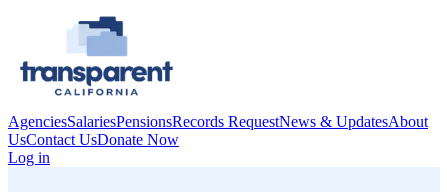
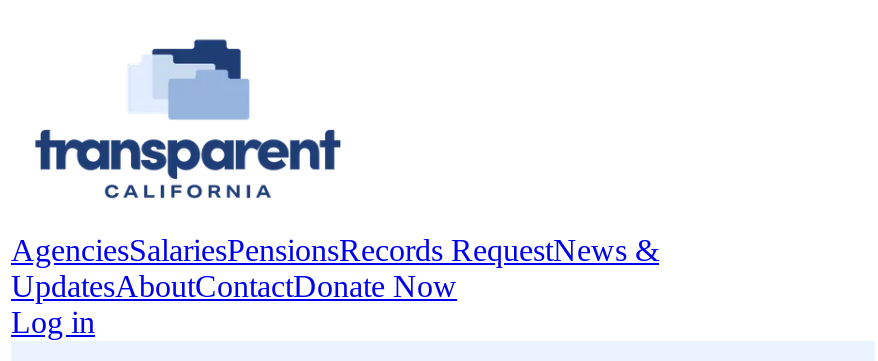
- AgenciesSalariesPensionsRecords RequestNews & UpdatesAbout
- UsContact UsDonate Now
+ AgenciesSalariesPensionsRecords RequestNews &
+ UpdatesAboutContactDonate Now
